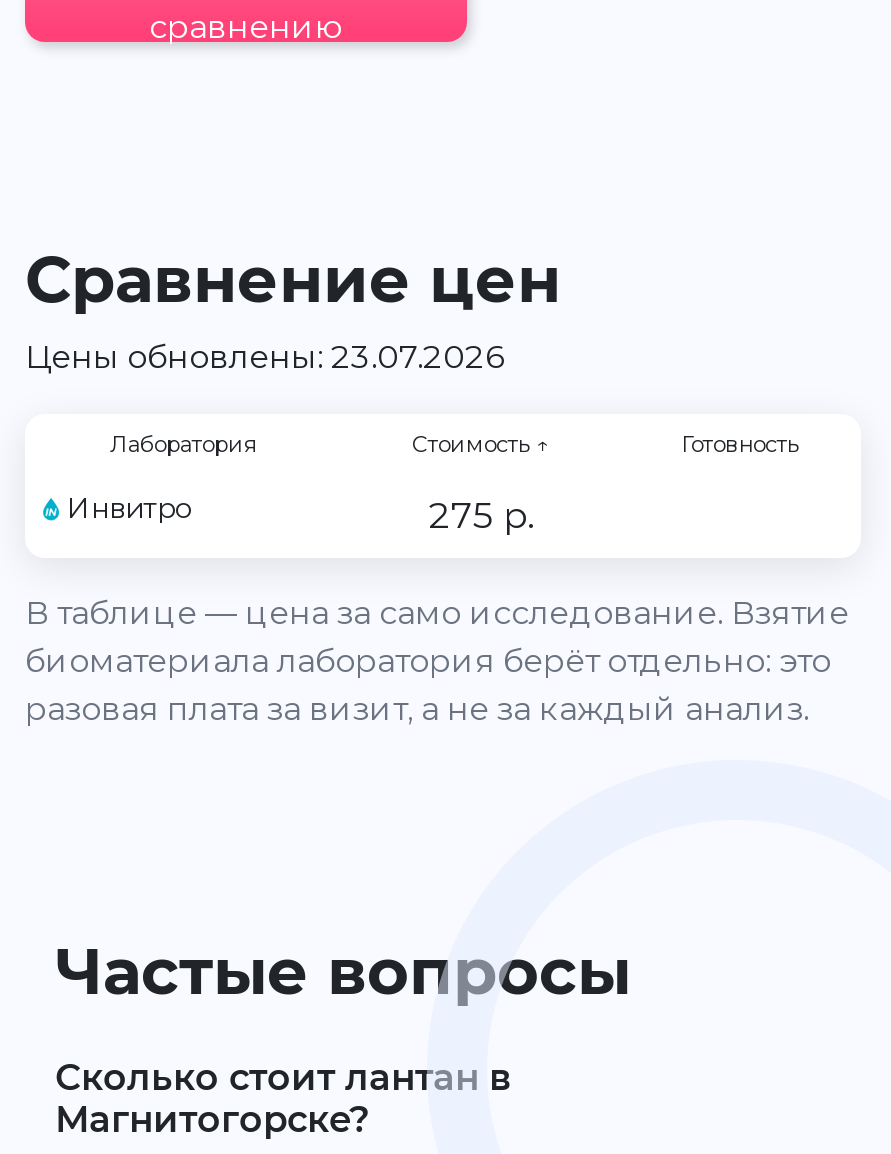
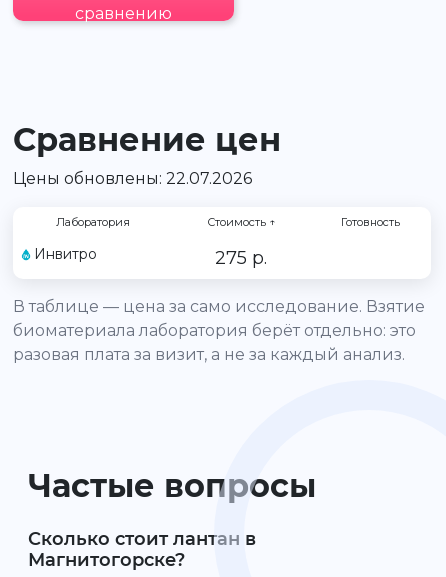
- Цены обновлены: 23.07.2026
+ Цены обновлены: 22.07.2026
